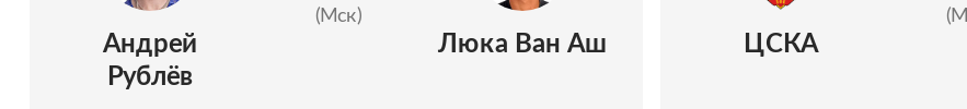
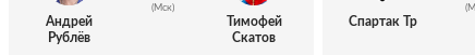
- Люка Ван Аш
+ Тимофей
+ Скатов

- ЦСКА
+ Спартак Тр
